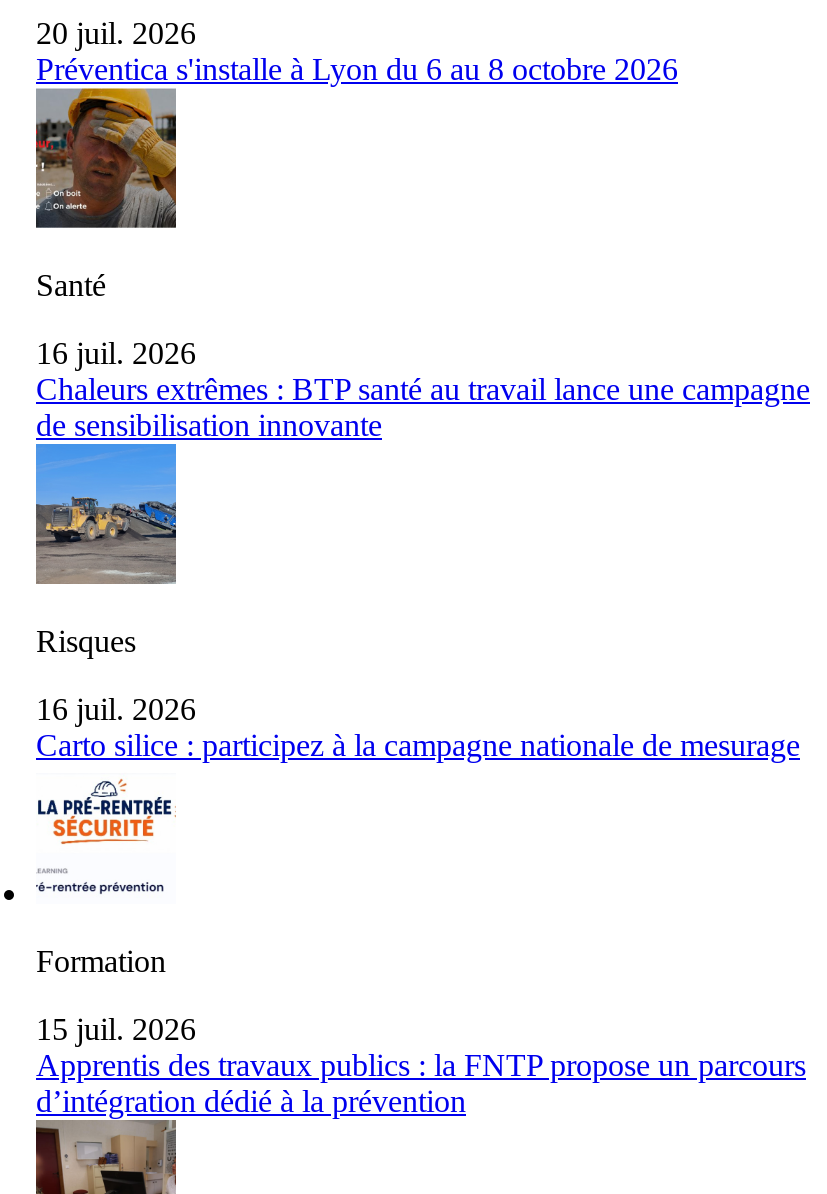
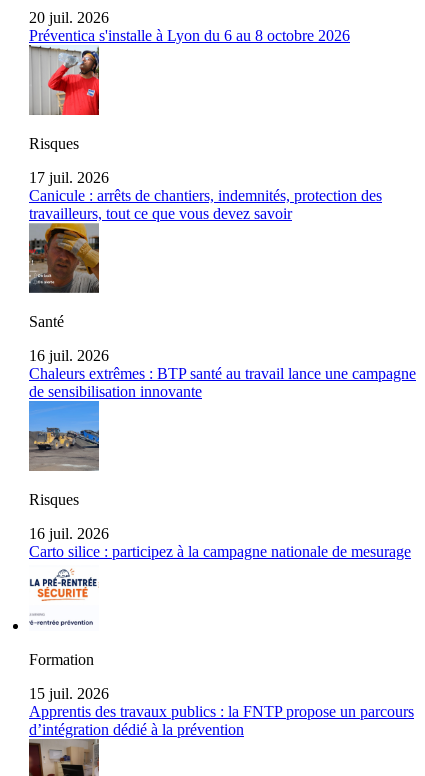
+ [image]
+ Risques
+ 17 juil. 2026
+ Canicule : arrêts de chantiers, indemnités, protection des
+ travailleurs, tout ce que vous devez savoir
